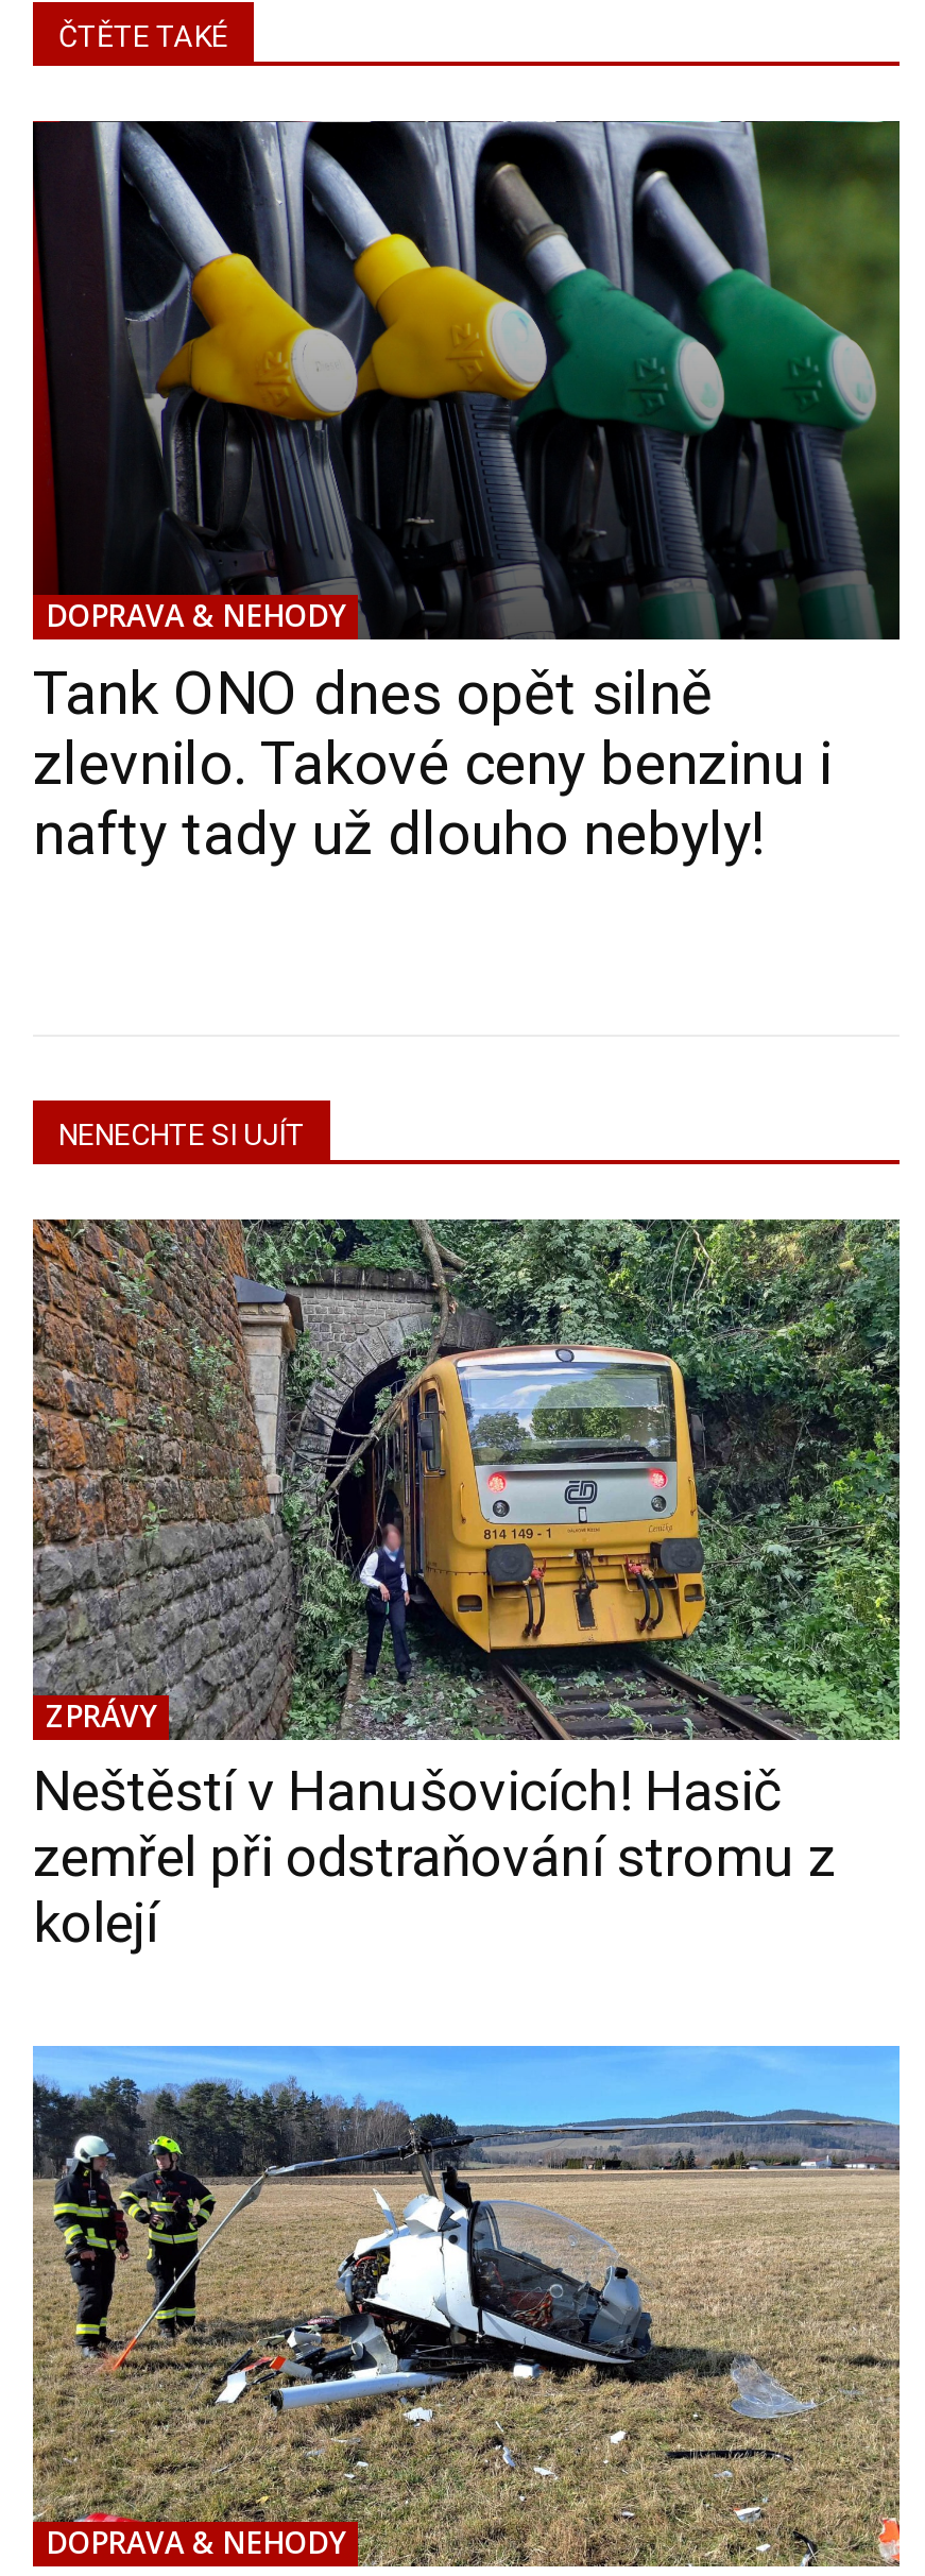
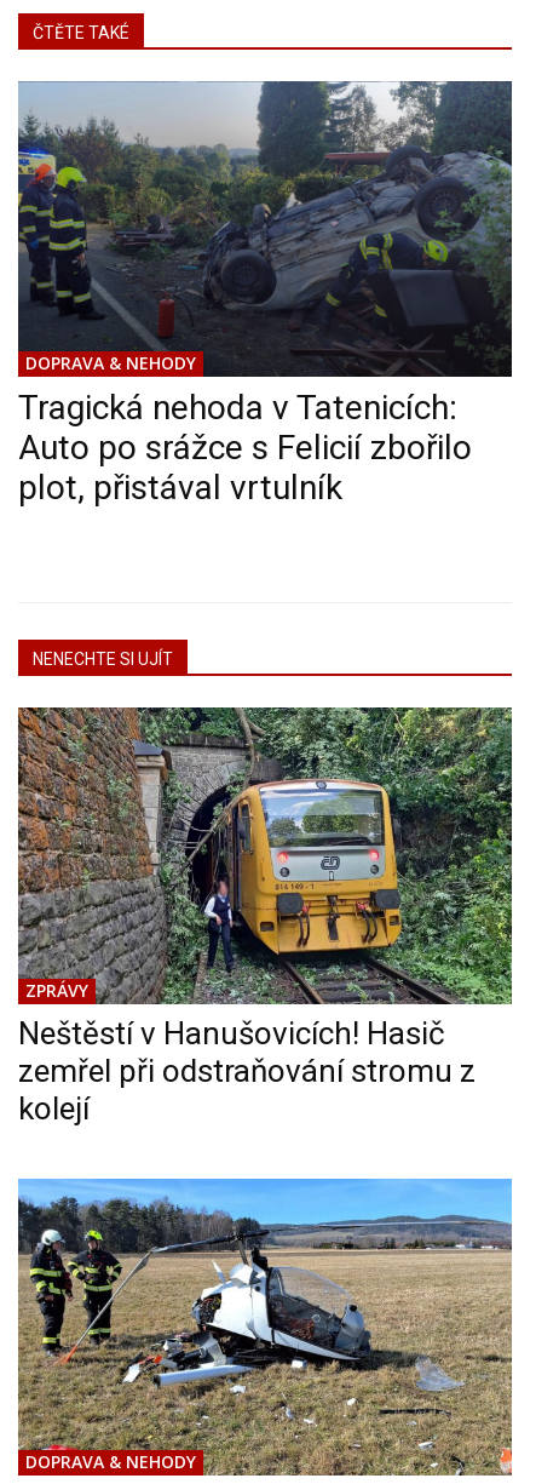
- [image]
- Tank ONO dnes opět silně
- zlevnilo. Takové ceny benzinu i
- nafty tady už dlouho nebyly!
+ [image]
+ Tragická nehoda v Tatenicích:
+ Auto po srážce s Felicií zbořilo
+ plot, přistával vrtulník
